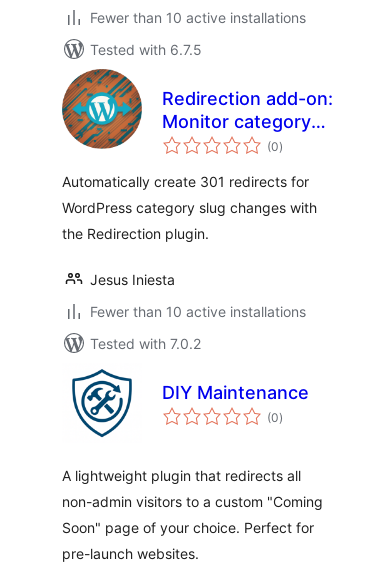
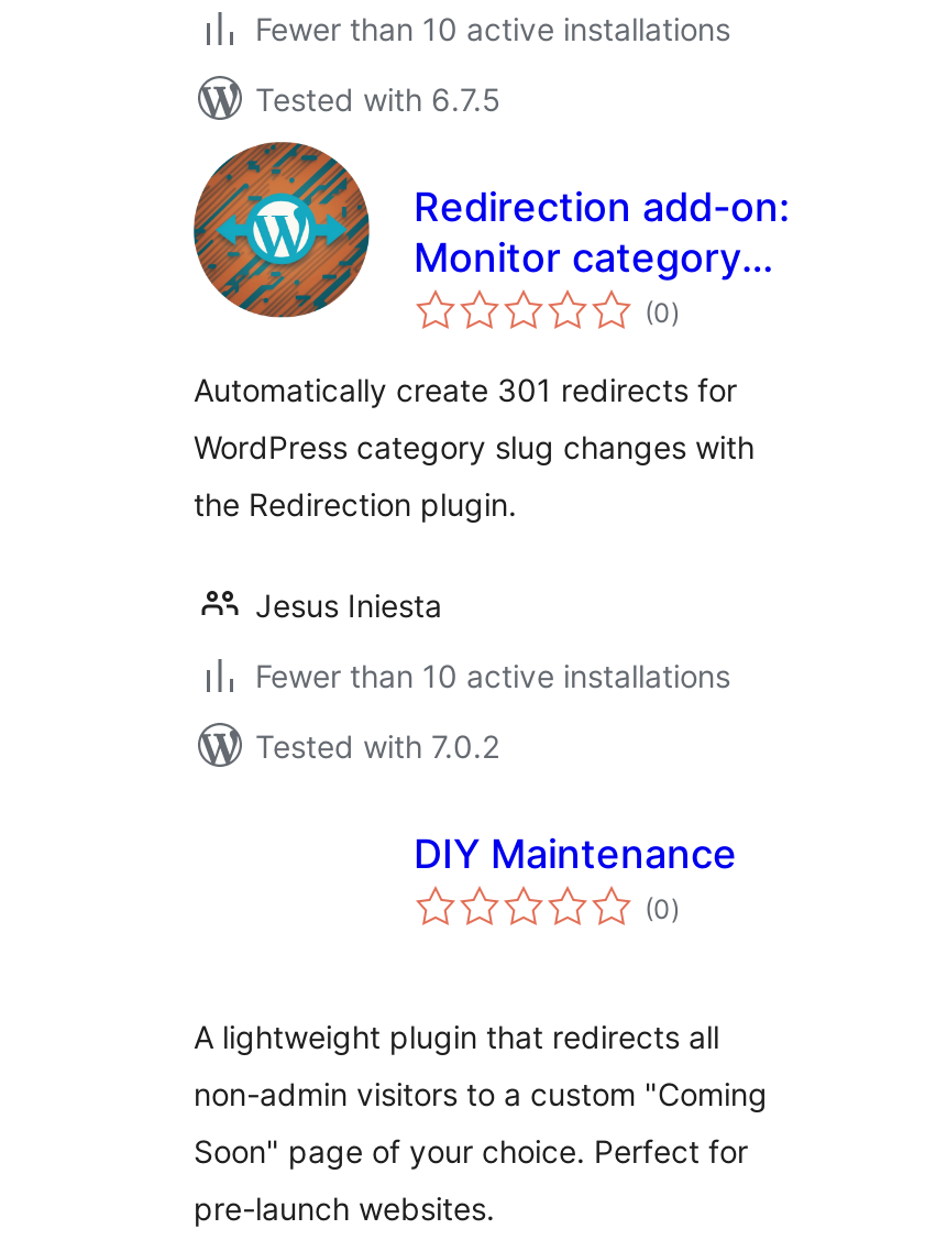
- [image]
